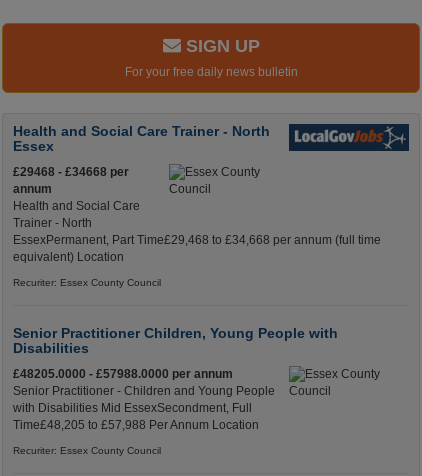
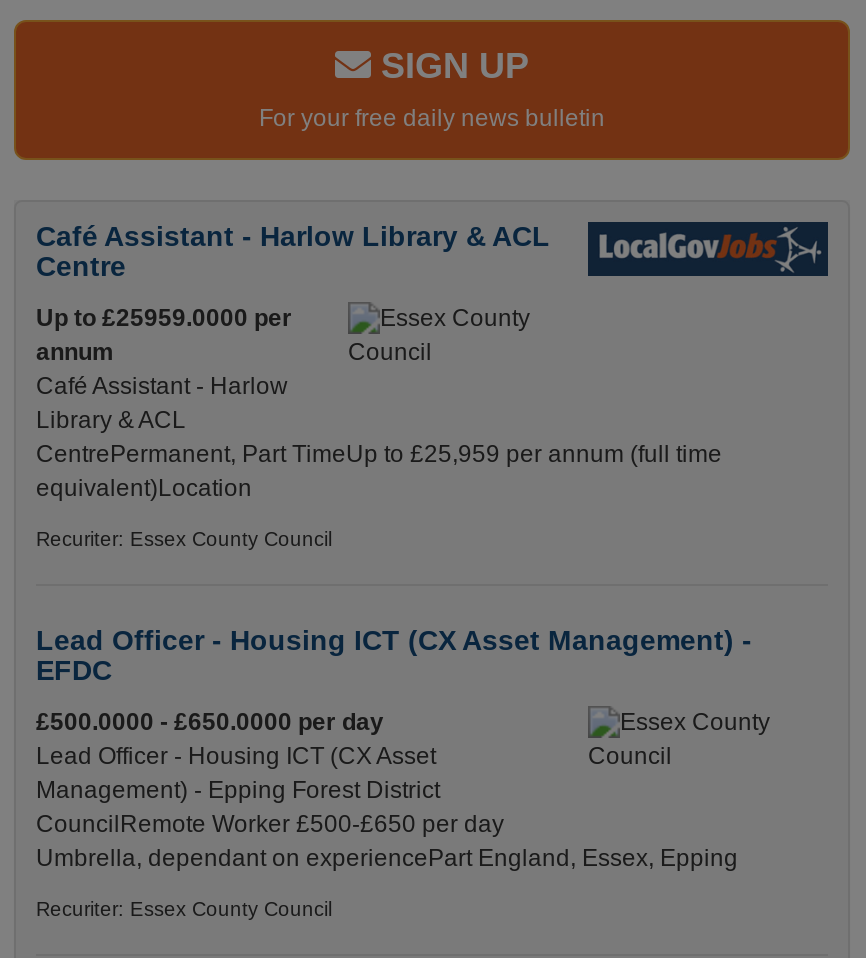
- Health and Social Care Trainer - North
- Essex
+ Café Assistant - Harlow Library & ACL
+ Centre

- £29468 - £34668 per
+ Up to £25959.0000 per

- Health and Social Care
- Trainer - North
- EssexPermanent, Part Time£29,468 to £34,668 per annum (full time
- equivalent) Location
+ Café Assistant - Harlow
+ Library & ACL
+ CentrePermanent, Part TimeUp to £25,959 per annum (full time
+ equivalent)Location

- Senior Practitioner Children, Young People with
- Disabilities
+ Lead Officer - Housing ICT (CX Asset Management) -
+ EFDC

- £48205.0000 - £57988.0000 per annum
- Senior Practitioner - Children and Young People
- with Disabilities Mid EssexSecondment, Full
- Time£48,205 to £57,988 Per Annum Location
+ £500.0000 - £650.0000 per day
+ Lead Officer - Housing ICT (CX Asset
+ Management) - Epping Forest District
+ CouncilRemote Worker £500-£650 per day
+ Umbrella, dependant on experiencePart England, Essex, Epping
